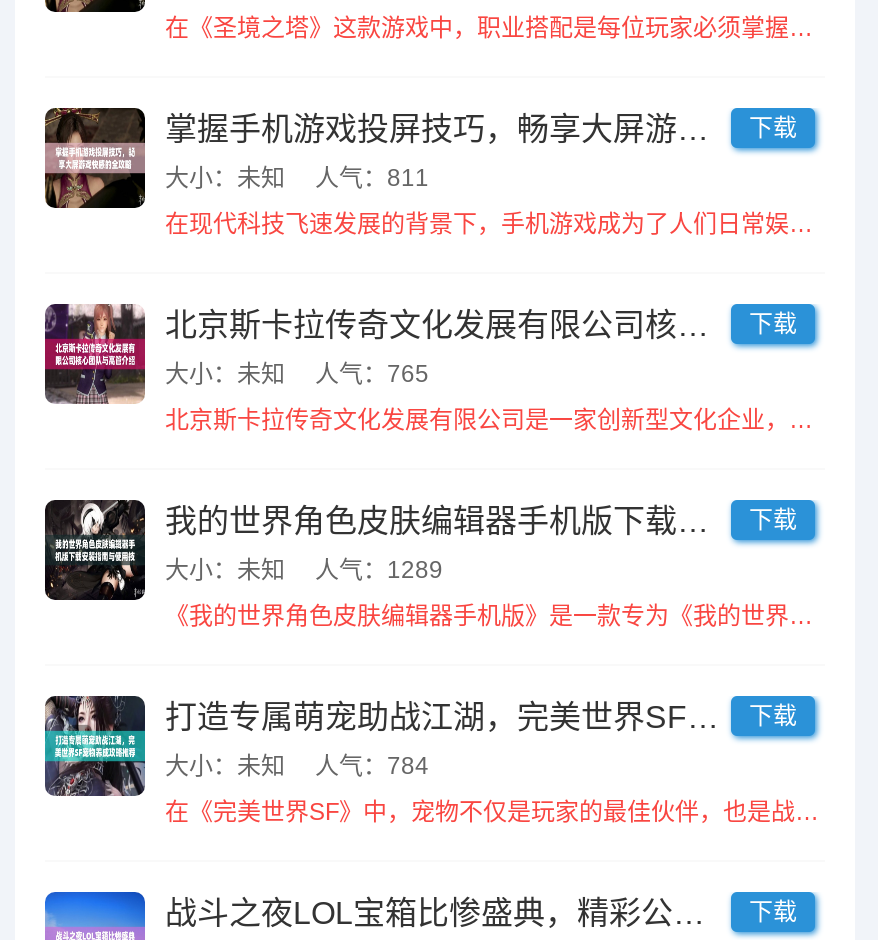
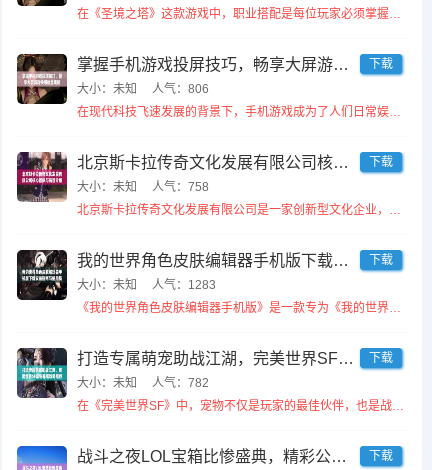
- 大小：未知 人气：811
+ 大小：未知 人气：806

- 大小：未知 人气：765
+ 大小：未知 人气：758

- 大小：未知 人气：1289
+ 大小：未知 人气：1283

- 大小：未知 人气：784
+ 大小：未知 人气：782
